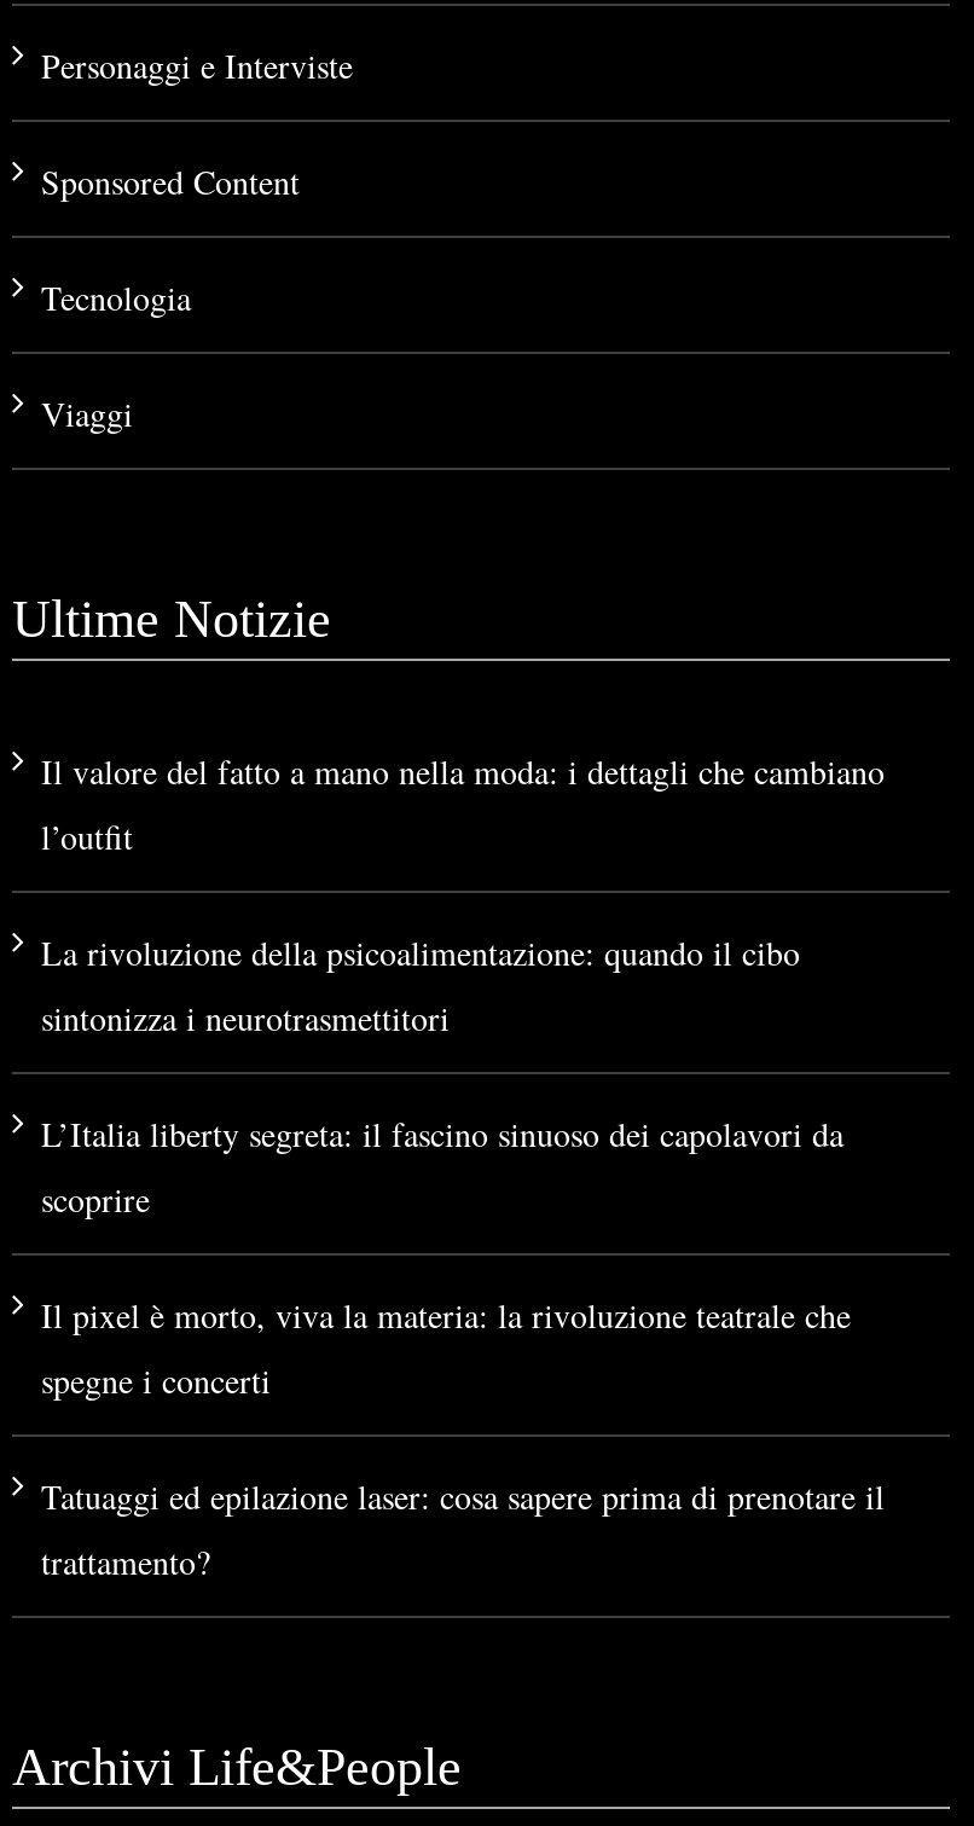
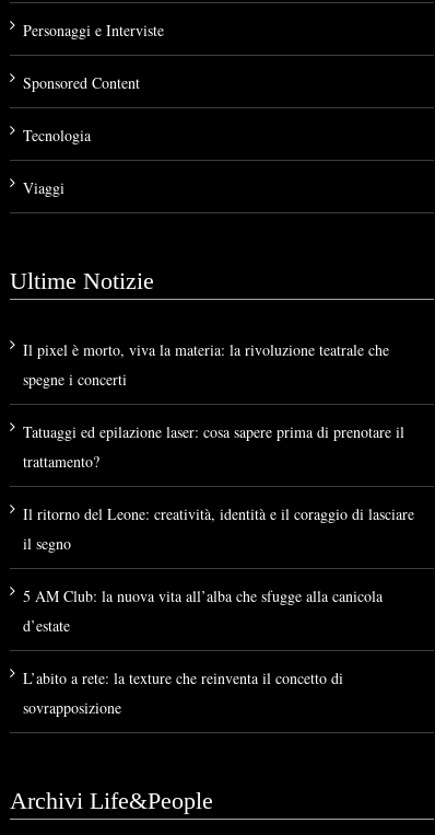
- Il valore del fatto a mano nella moda: i dettagli che cambiano
- l’outfit
- La rivoluzione della psicoalimentazione: quando il cibo
- sintonizza i neurotrasmettitori
- L’Italia liberty segreta: il fascino sinuoso dei capolavori da
- scoprire

moved up: Il pixel è morto, viva la materia: la rivoluzione teatrale che | spegne i concerti | Tatuaggi ed epilazione laser: cosa sapere prima di prenotare il | trattamento?

+ Il ritorno del Leone: creatività, identità e il coraggio di lasciare
+ il segno
+ 5 AM Club: la nuova vita all’alba che sfugge alla canicola
+ d’estate
+ L’abito a rete: la texture che reinventa il concetto di
+ sovrapposizione
